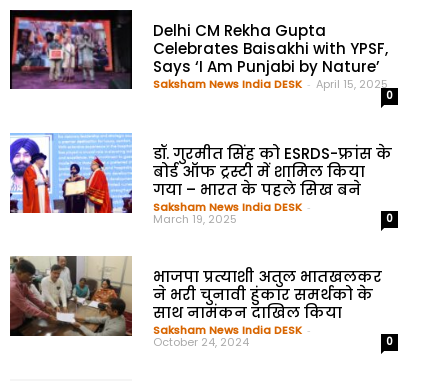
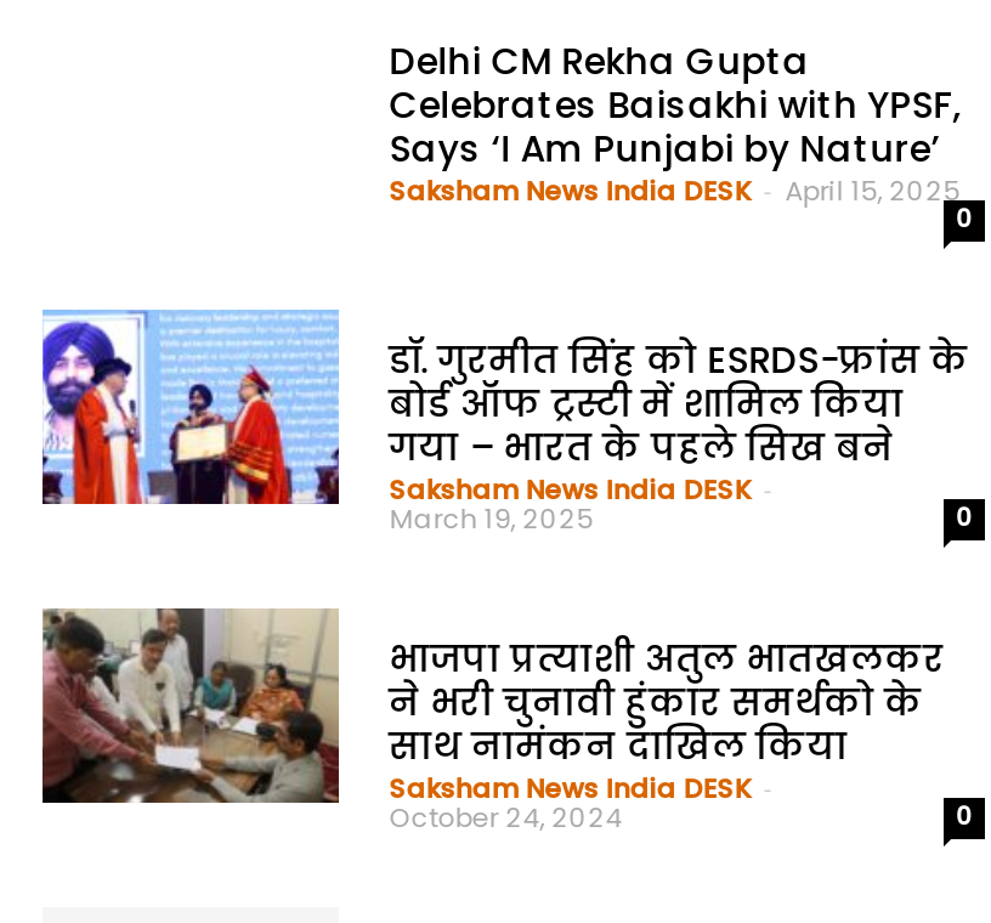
- [image]
